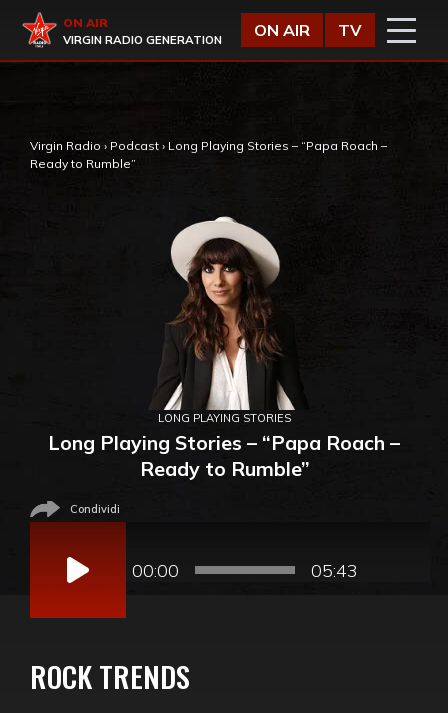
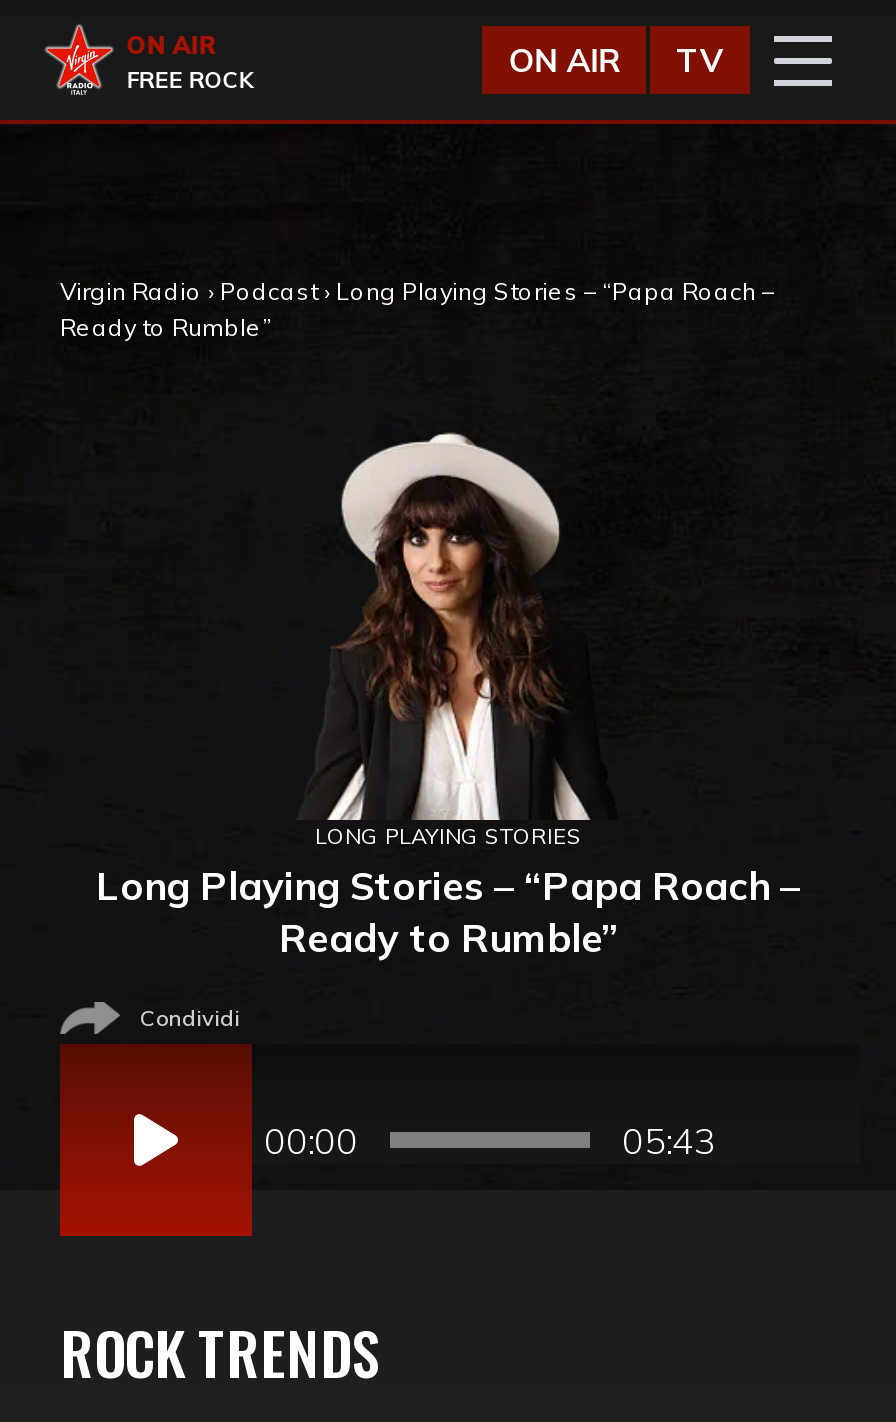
- VIRGIN RADIO GENERATION
+ FREE ROCK
